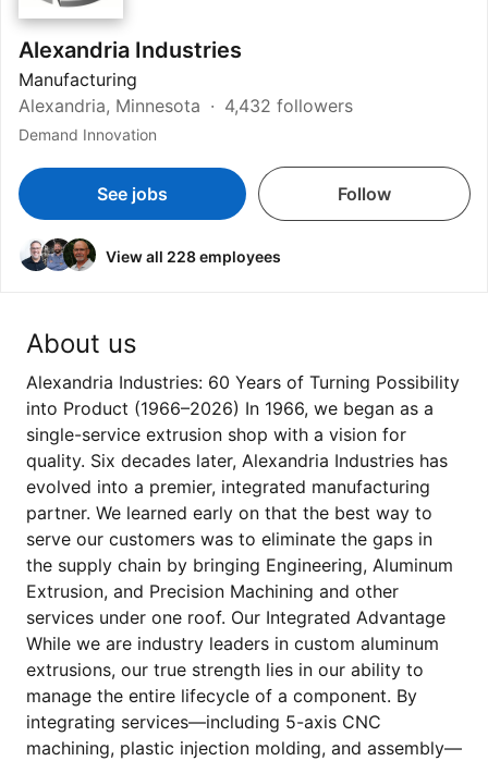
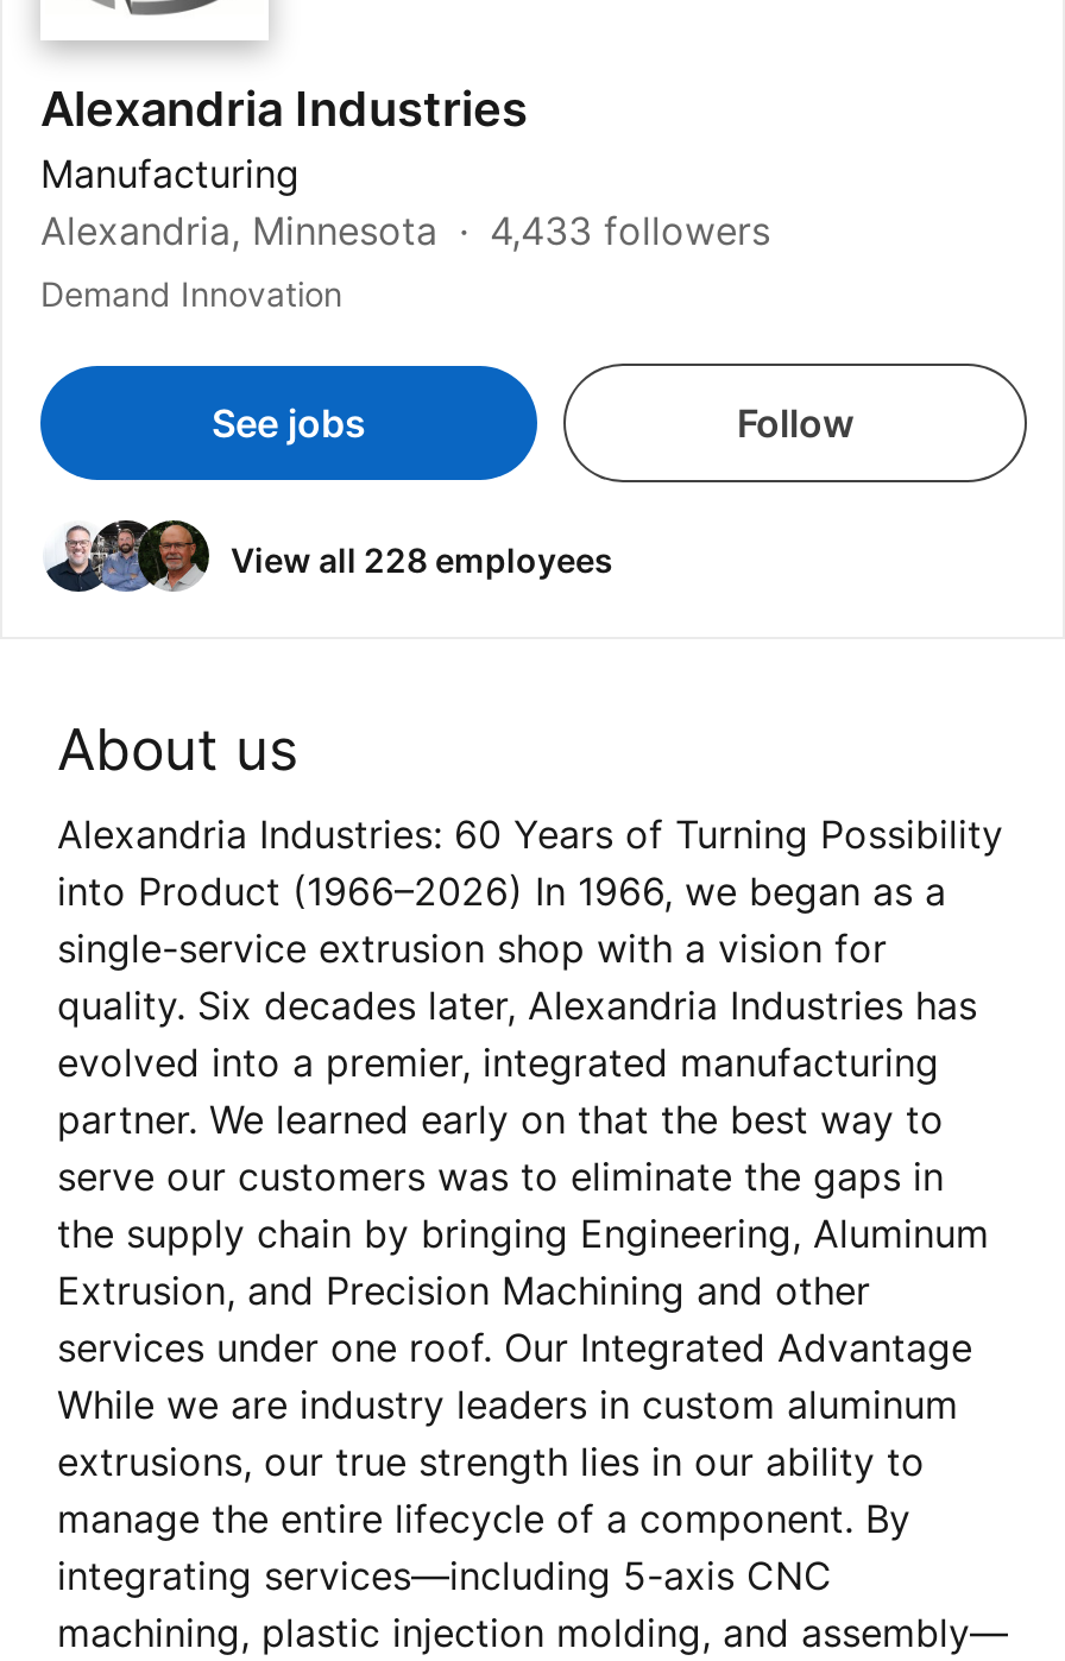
- Alexandria, Minnesota 4,432 followers
+ Alexandria, Minnesota 4,433 followers
